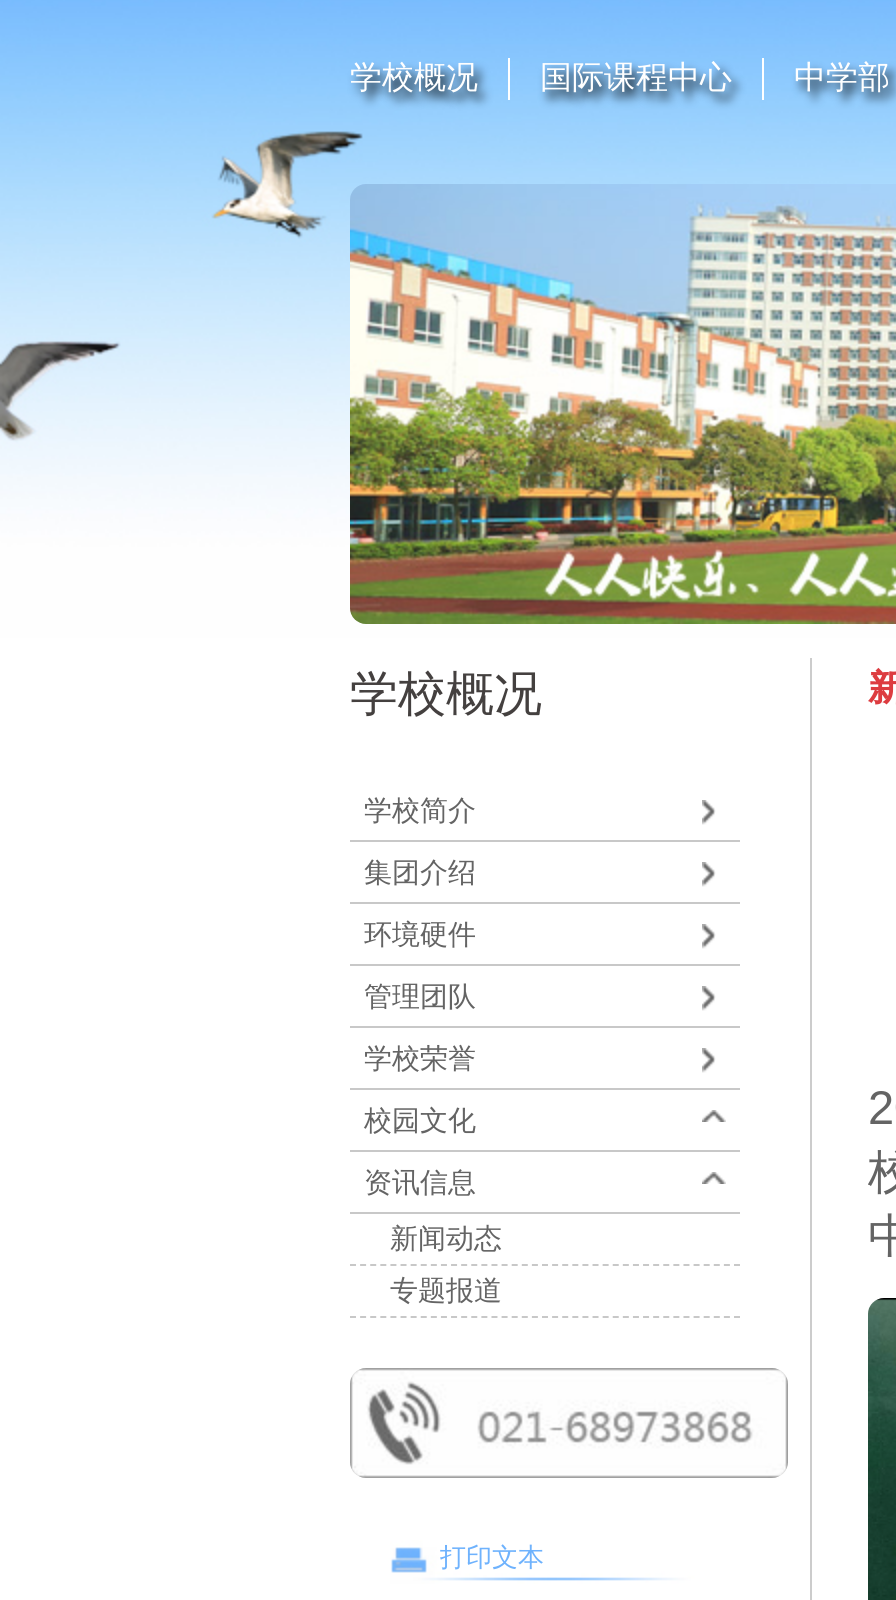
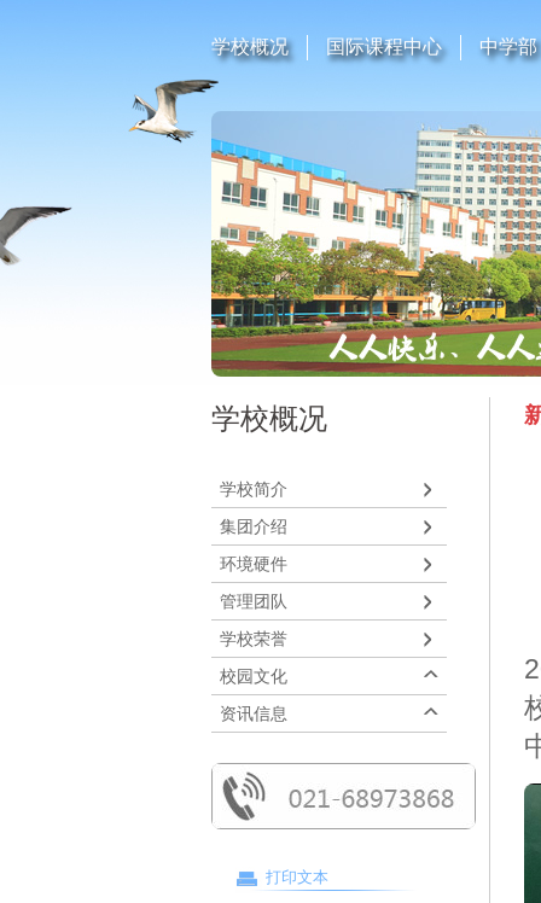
- 新闻动态
- 专题报道
